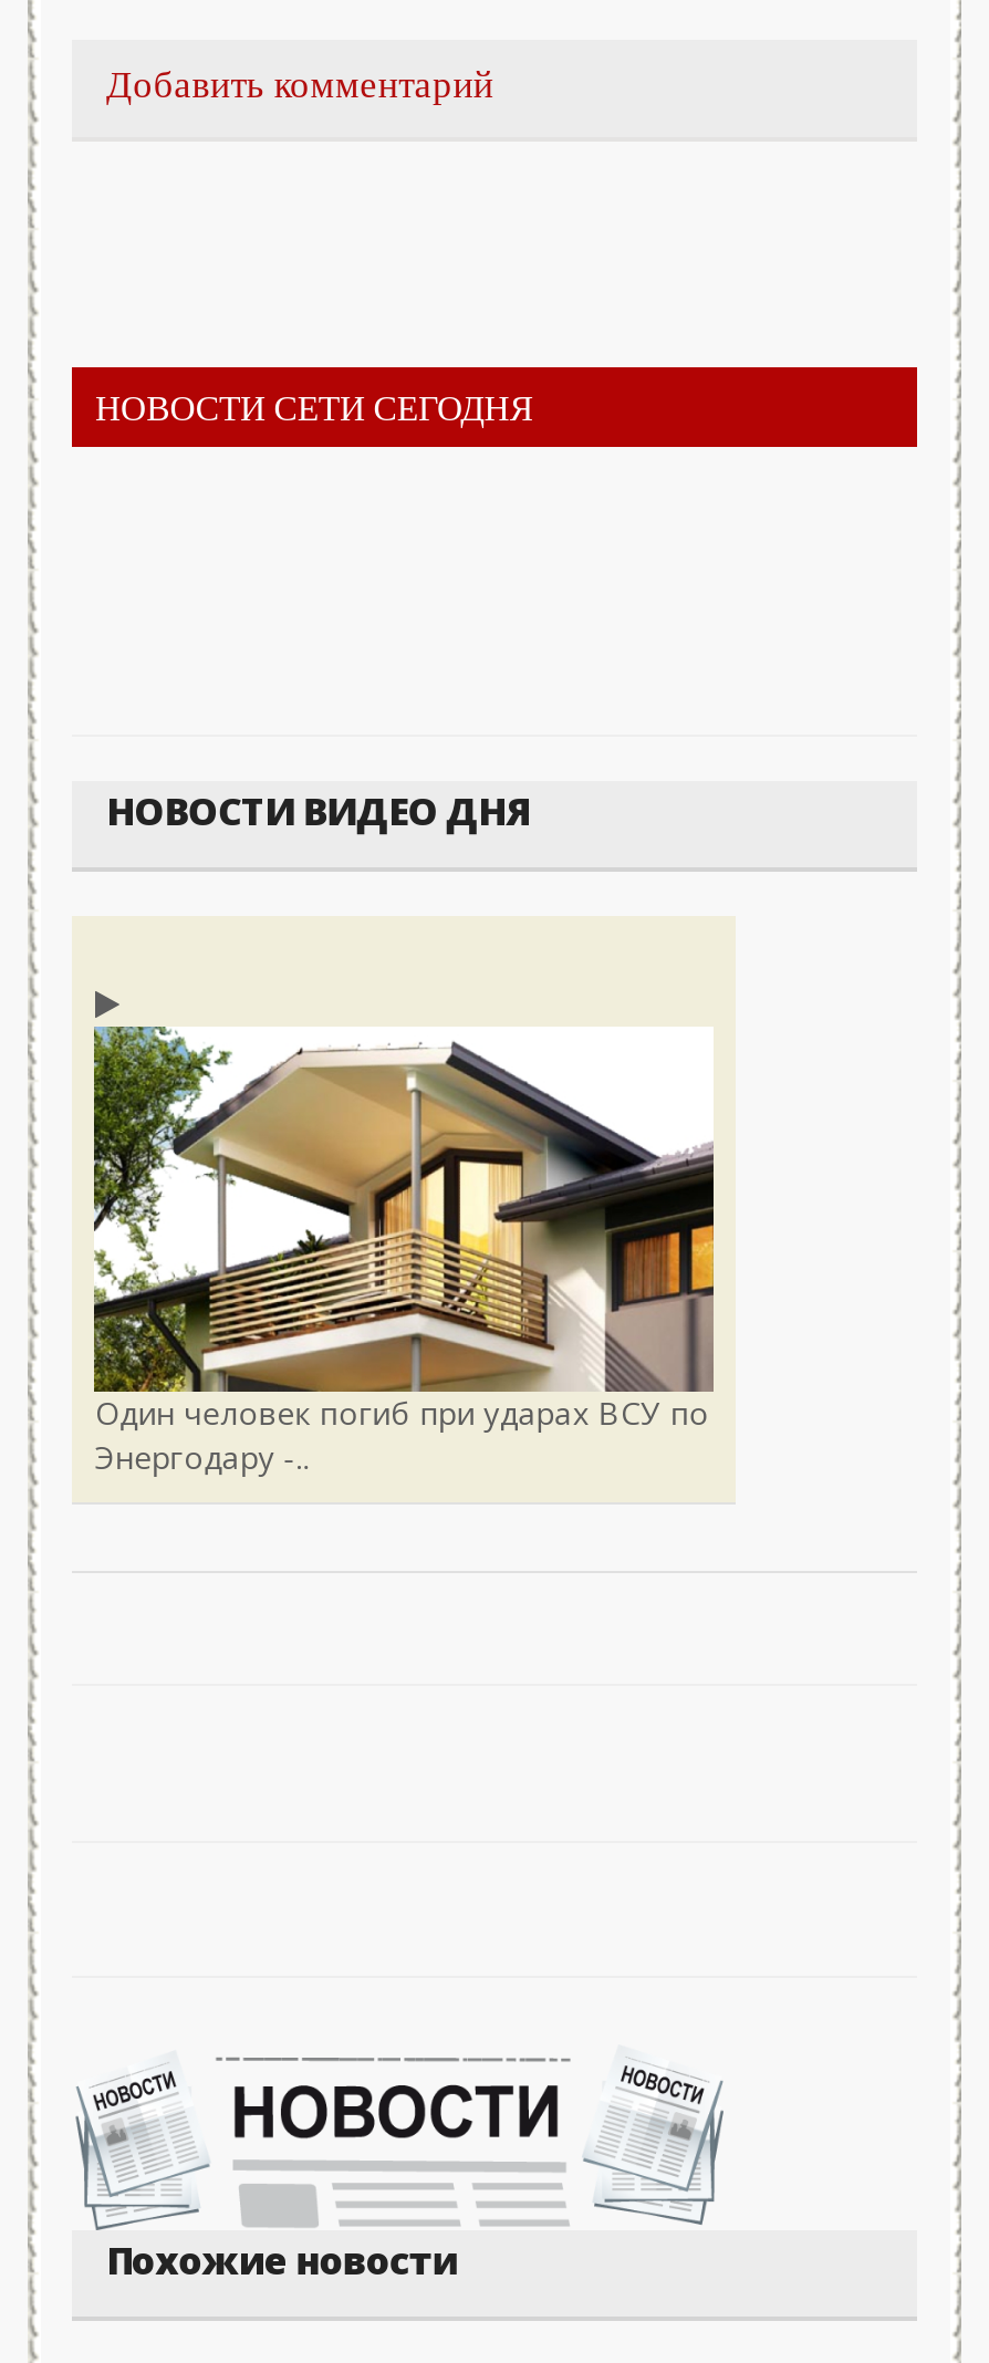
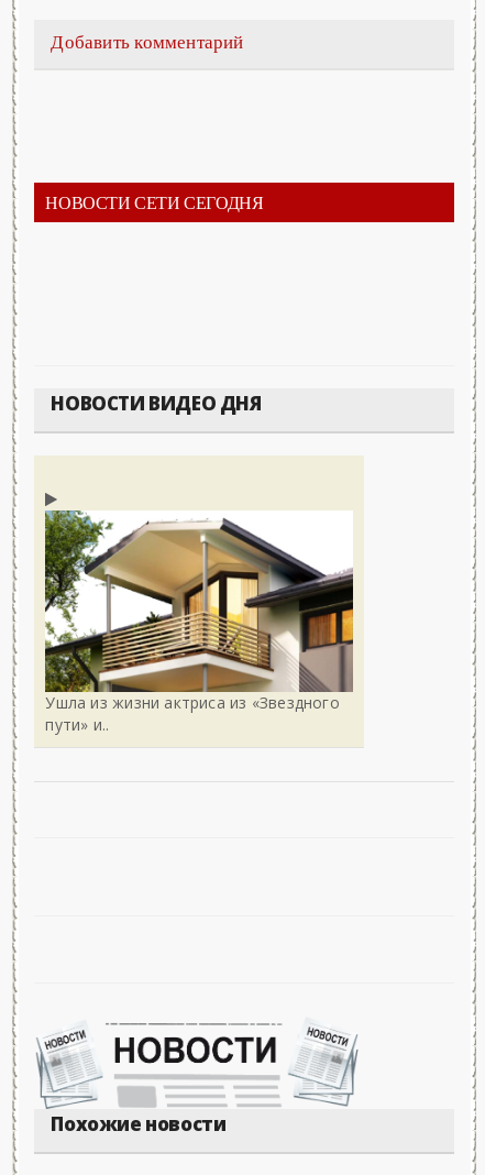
- Один человек погиб при ударах ВСУ по
- Энергодару -..
+ Ушла из жизни актриса из «Звездного
+ пути» и..
